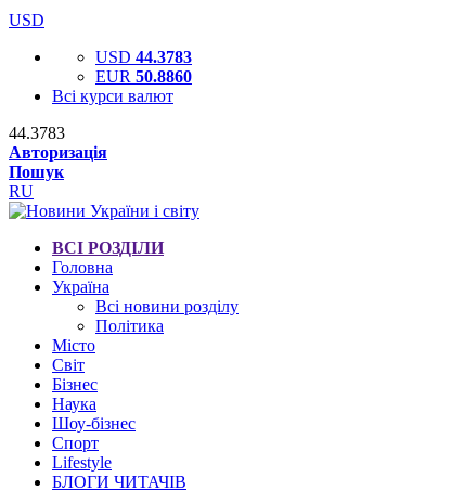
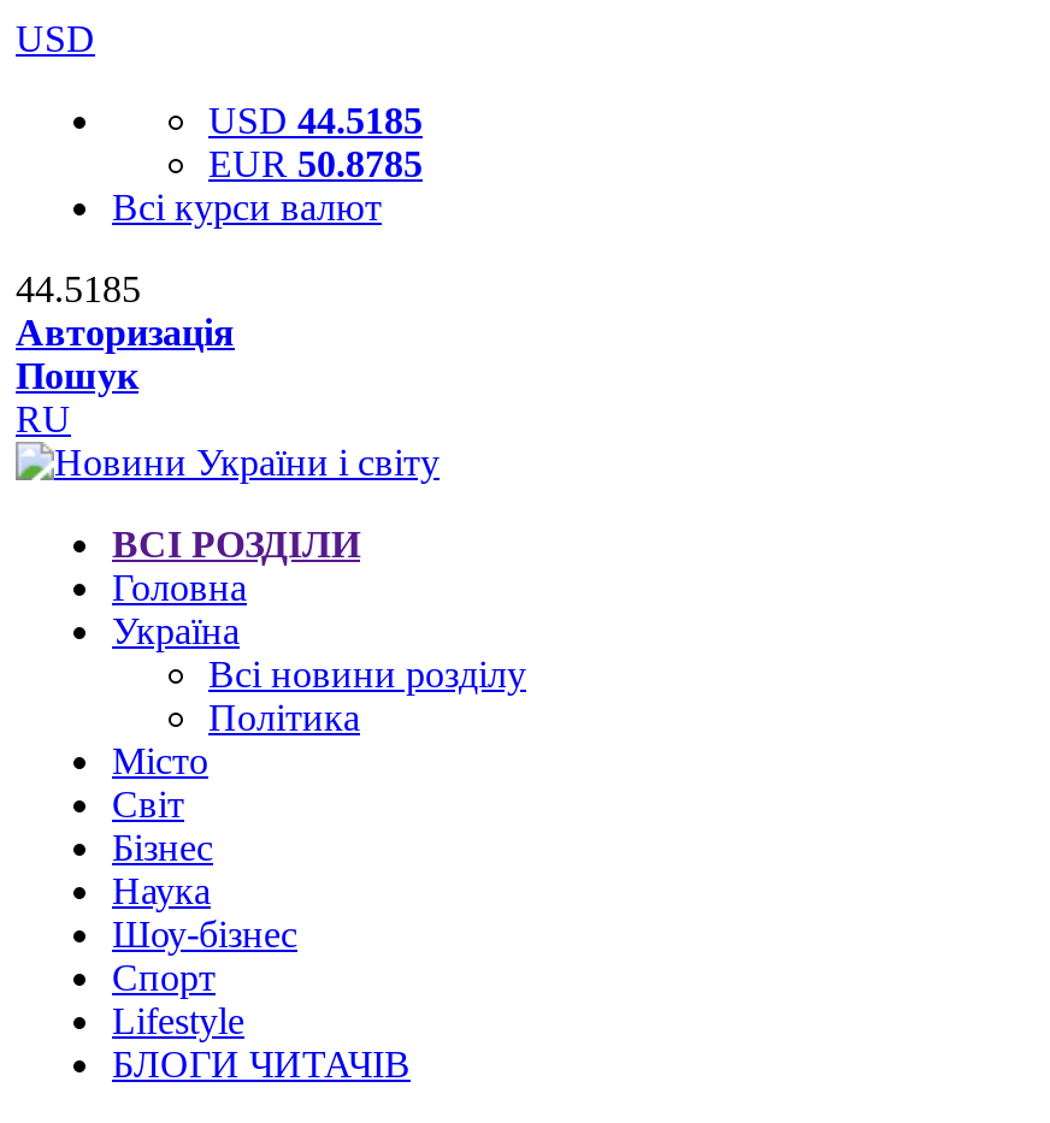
- USD 44.3783
+ USD 44.5185

- EUR 50.8860
+ EUR 50.8785

- 44.3783
+ 44.5185
